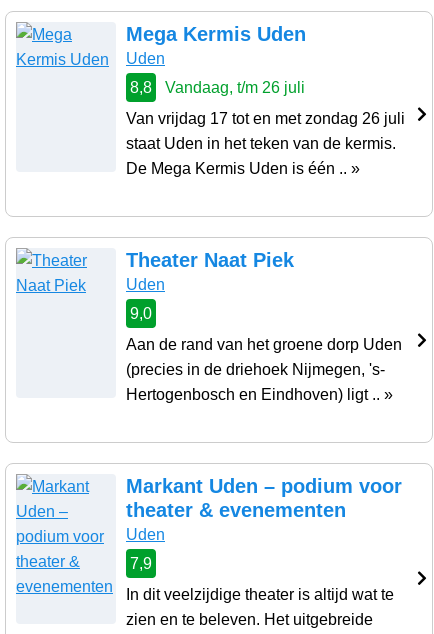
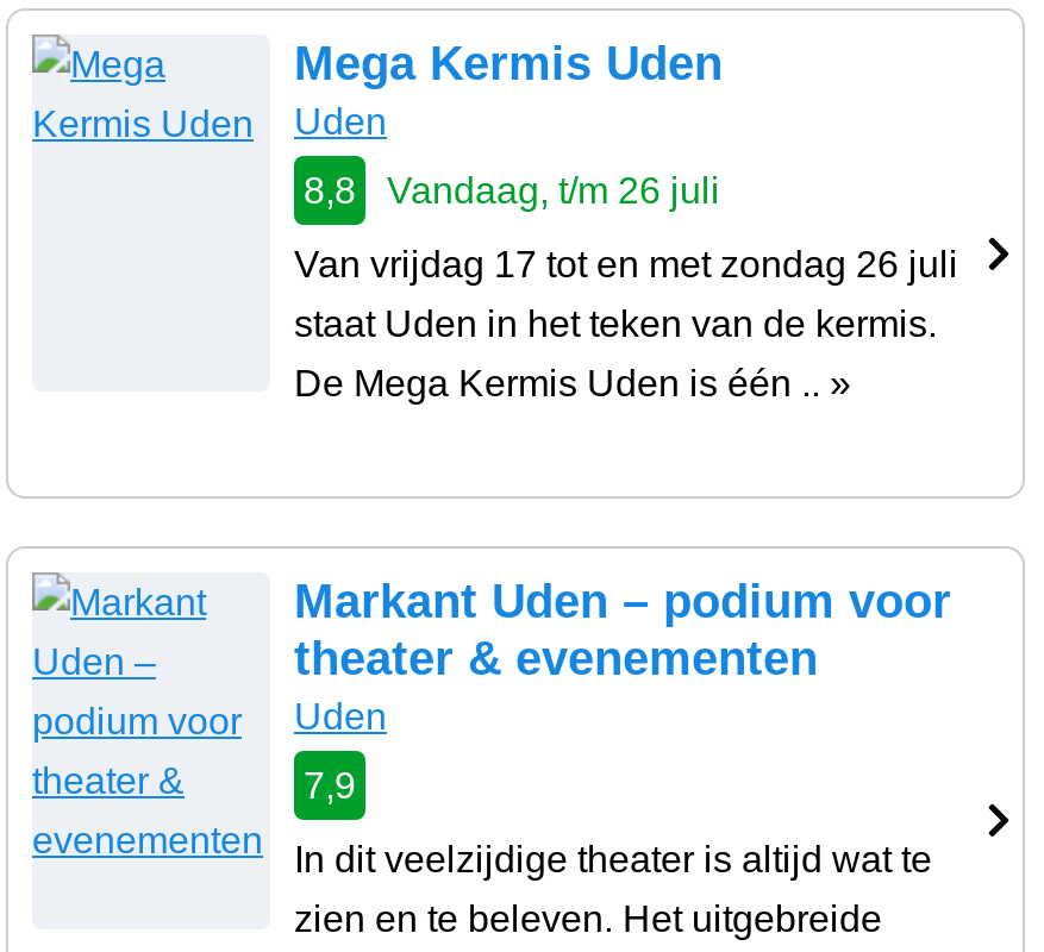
- Theater Naat Piek
- Uden
- 9,0
- Aan de rand van het groene dorp Uden
- (precies in de driehoek Nijmegen, 's-
- Hertogenbosch en Eindhoven) ligt .. »
